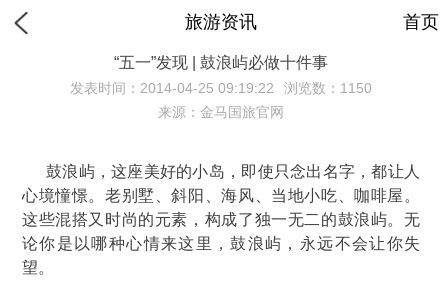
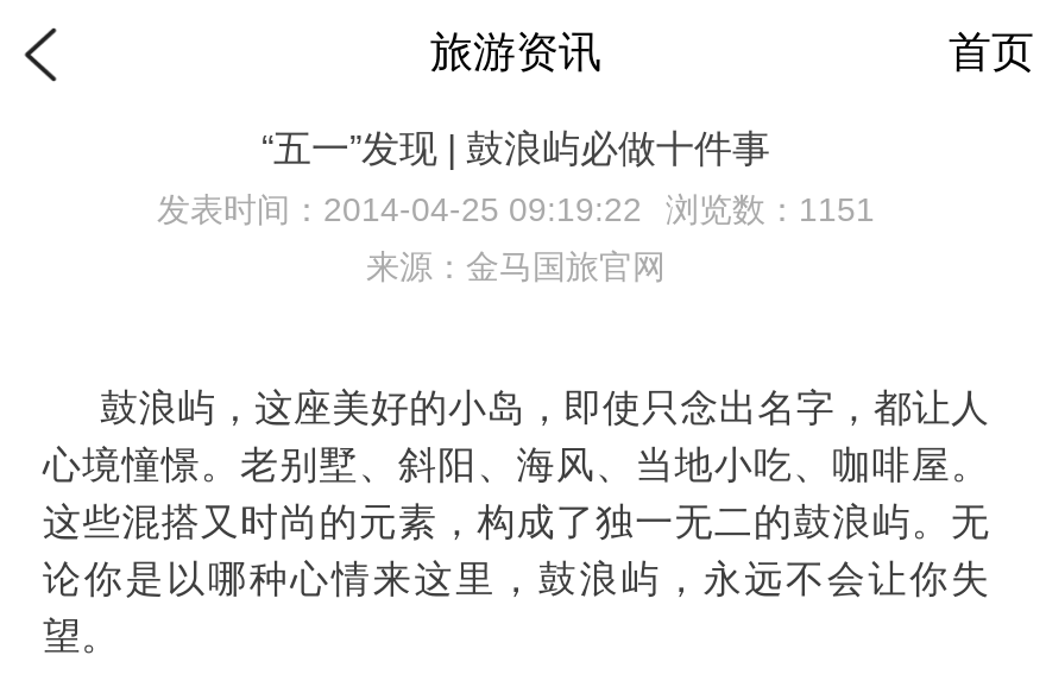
- 发表时间：2014-04-25 09:19:22 浏览数：1150
+ 发表时间：2014-04-25 09:19:22 浏览数：1151
